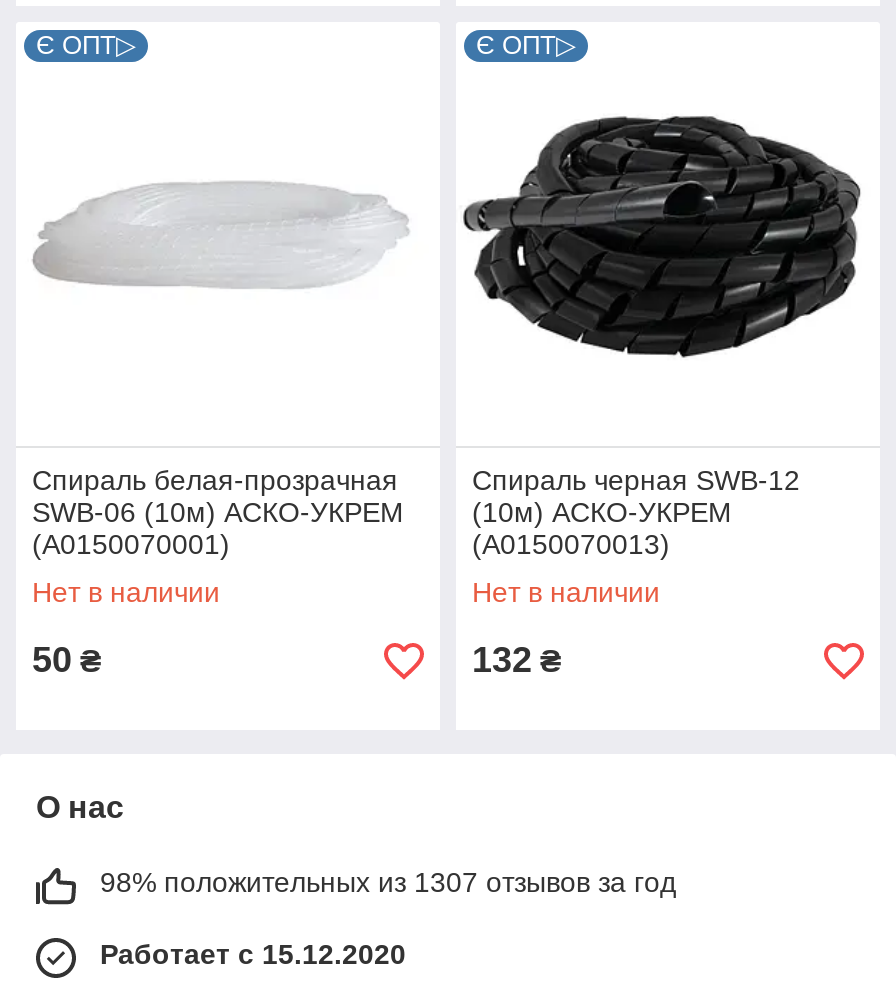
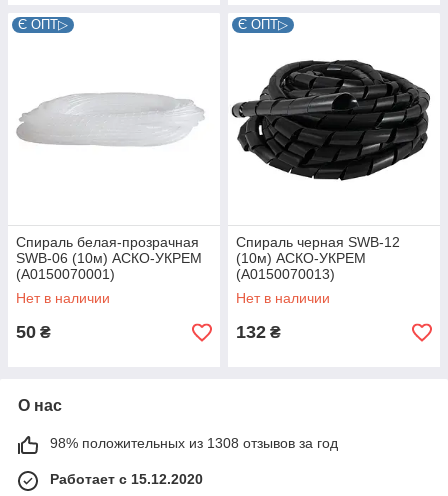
- 98% положительных из 1307 отзывов за год
+ 98% положительных из 1308 отзывов за год
